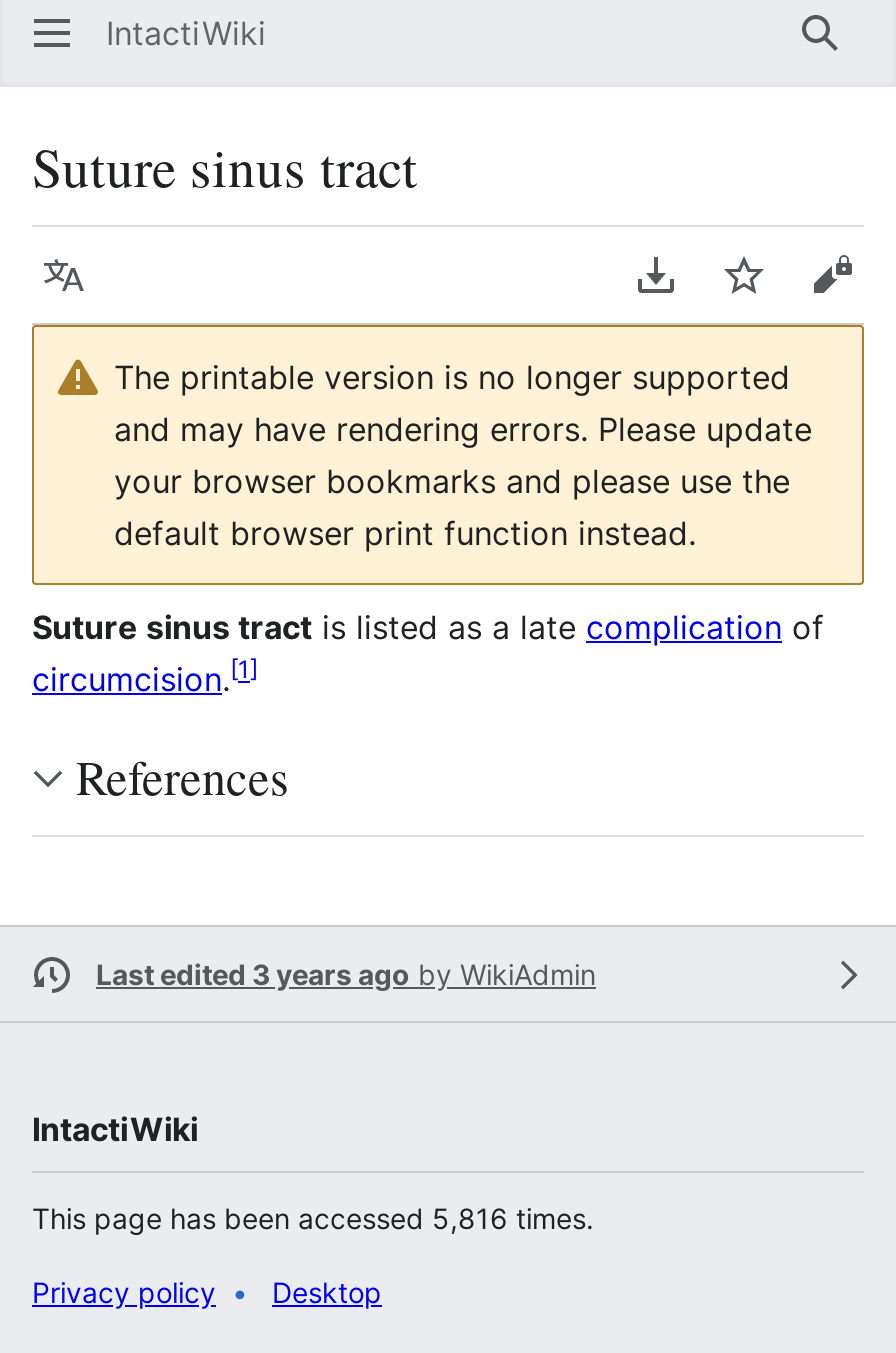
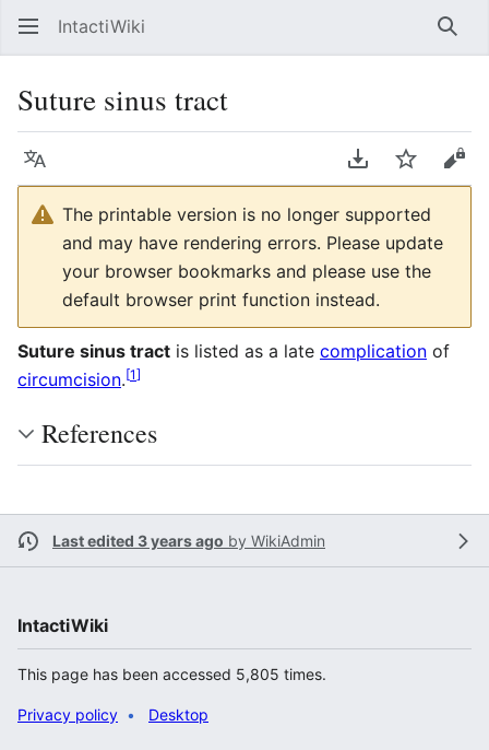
- This page has been accessed 5,816 times.
+ This page has been accessed 5,805 times.
